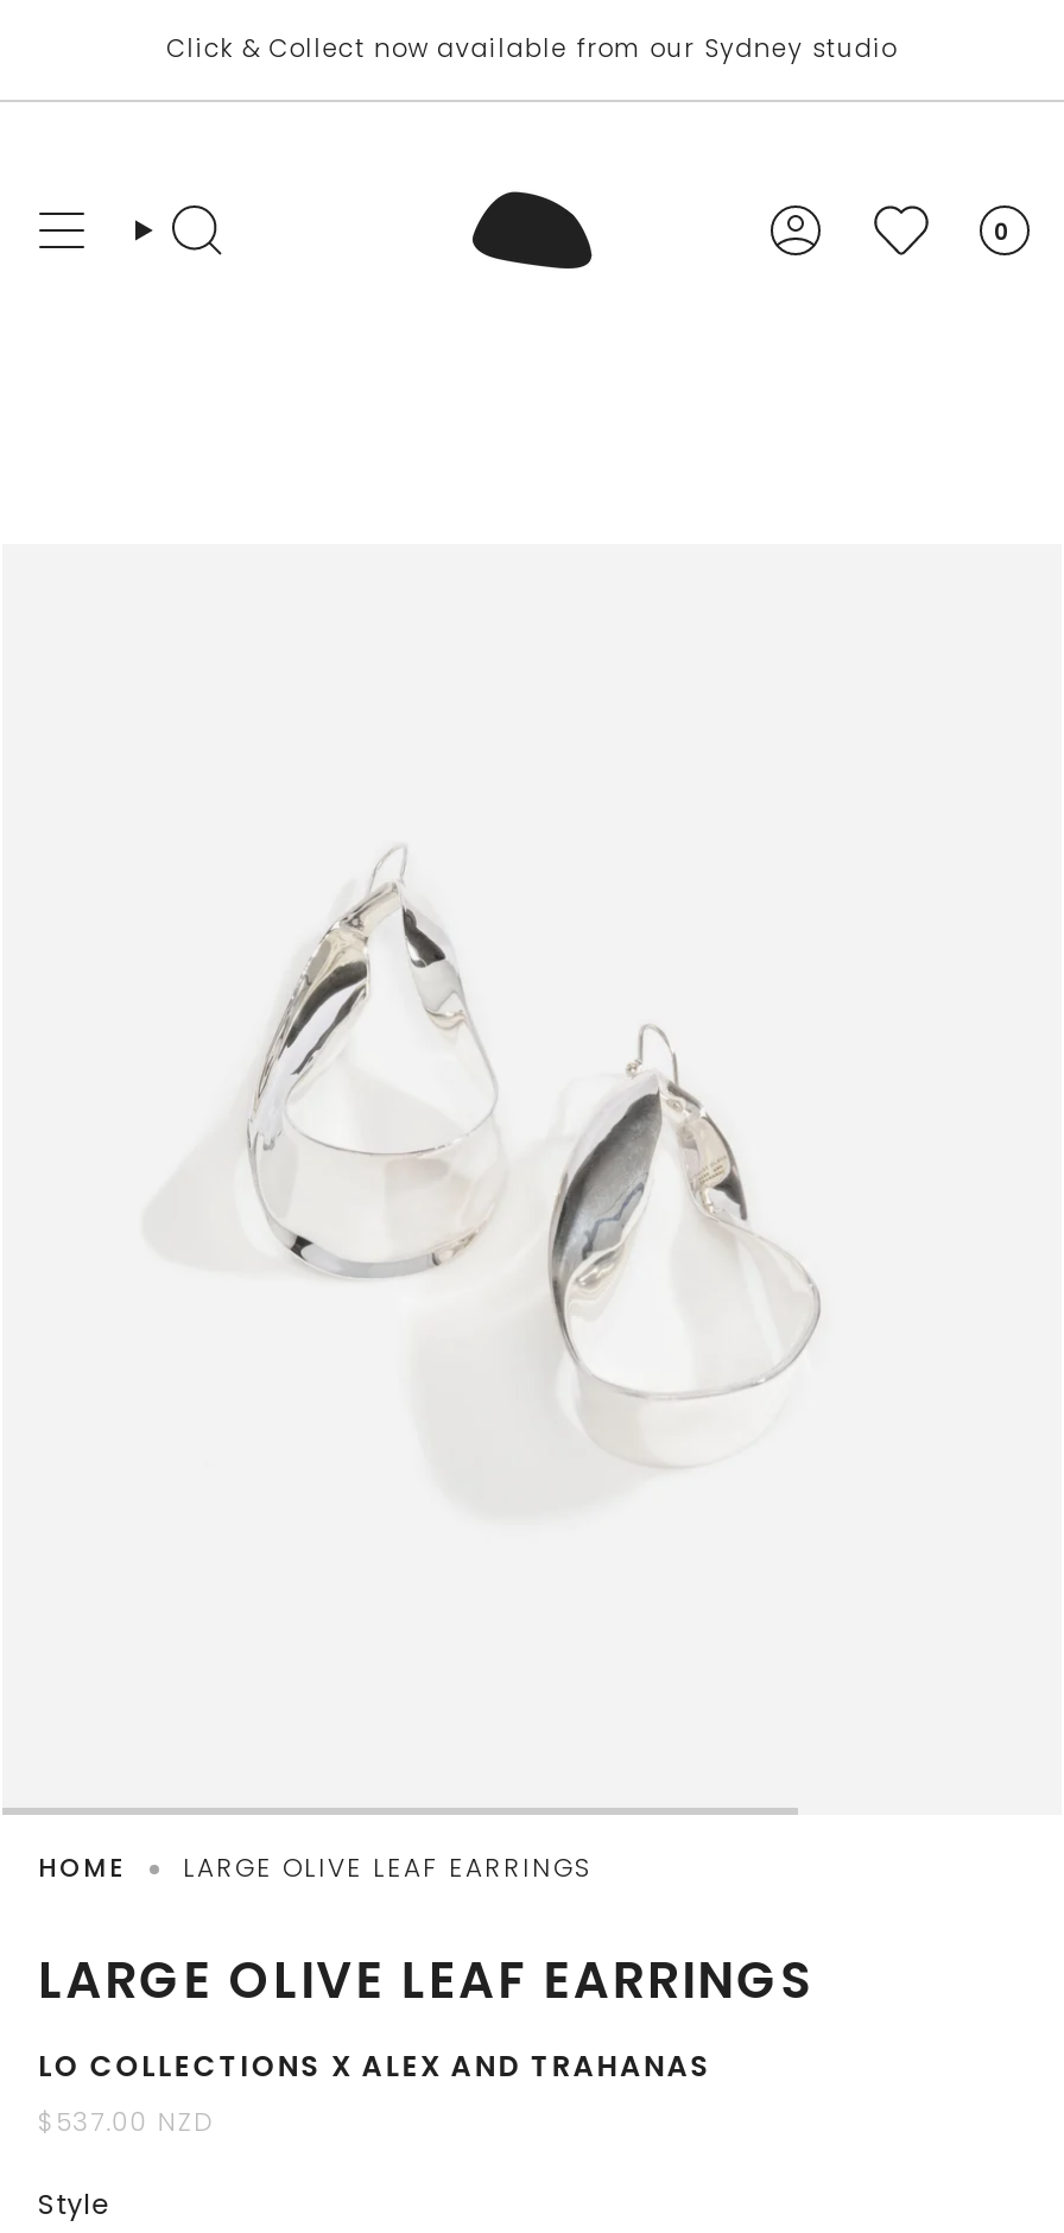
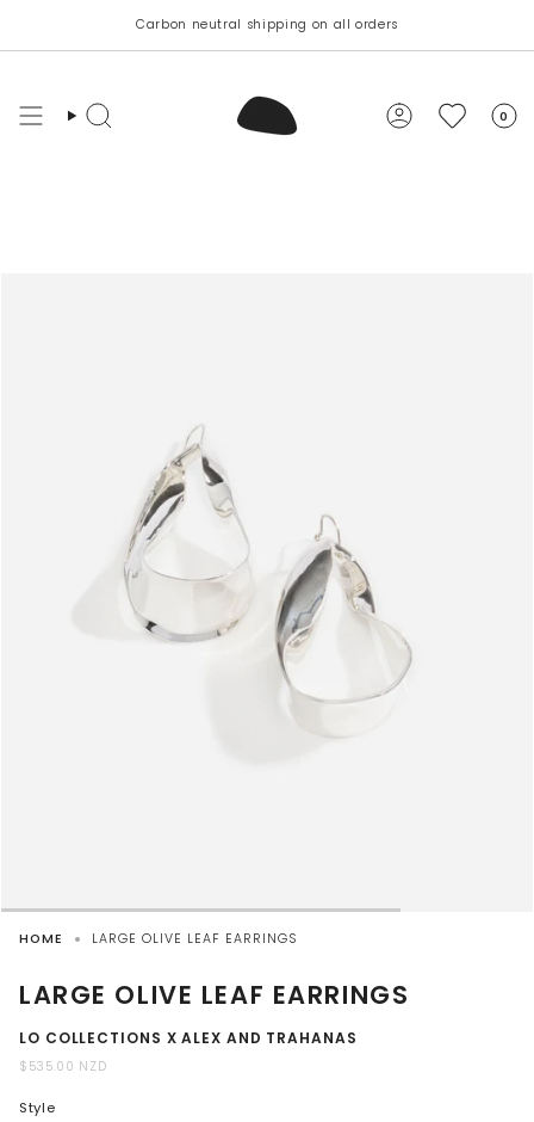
- Click & Collect now available from our Sydney studio
+ Carbon neutral shipping on all orders

- $537.00 NZD
+ $535.00 NZD
